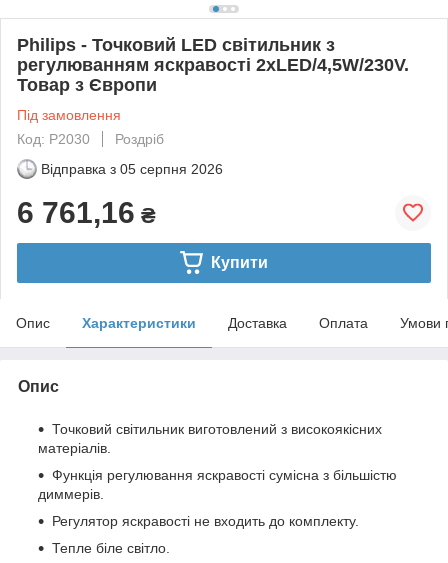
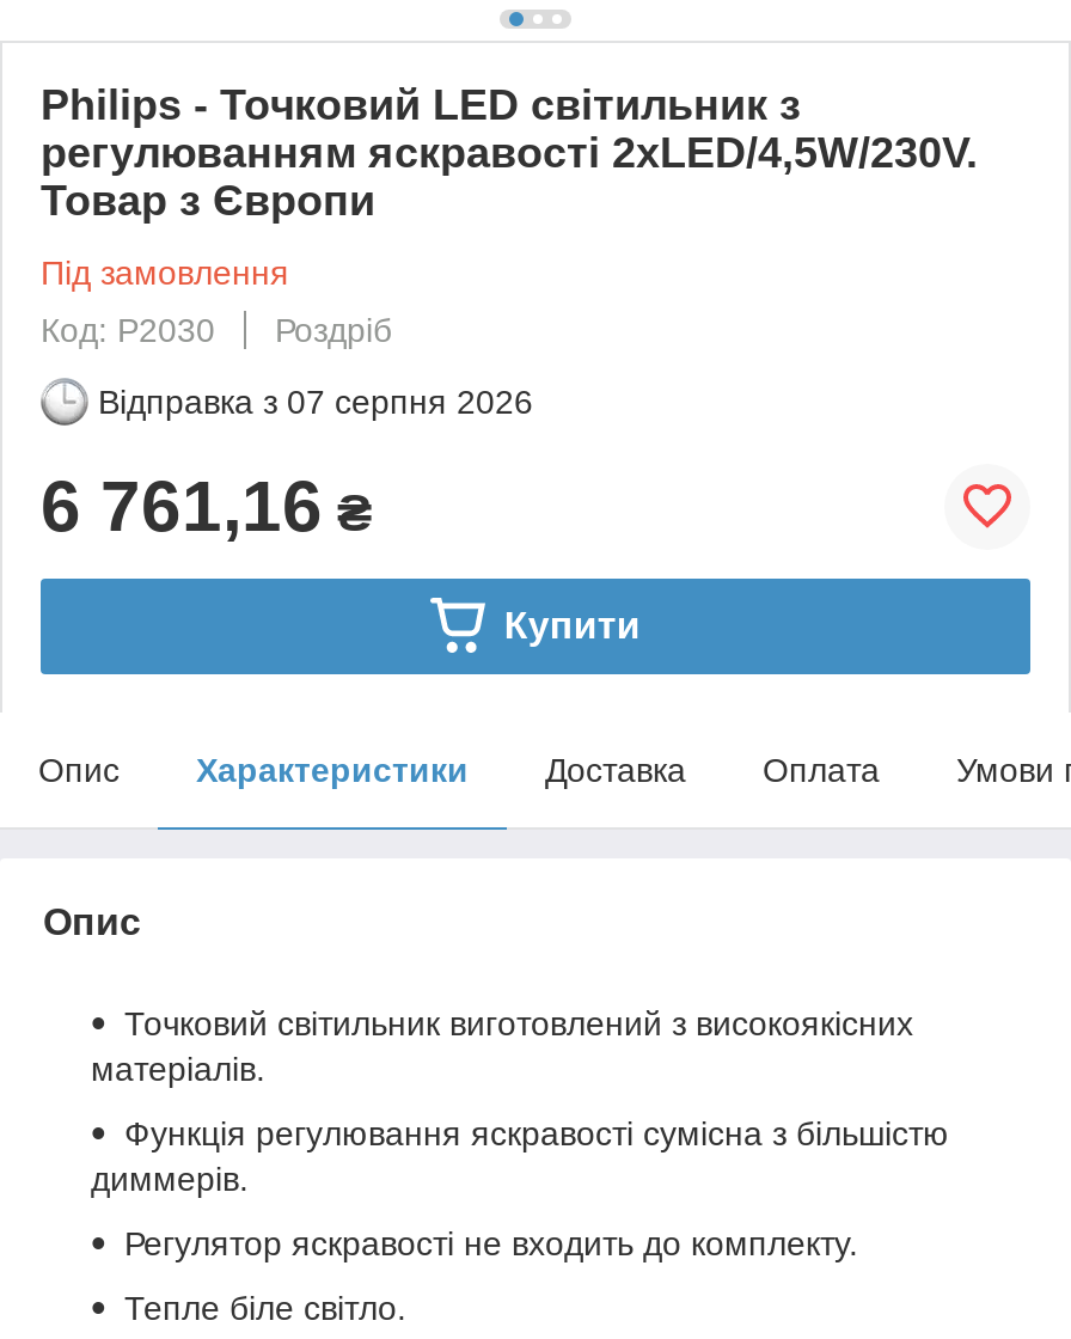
- Відправка з 05 серпня 2026
+ Відправка з 07 серпня 2026
